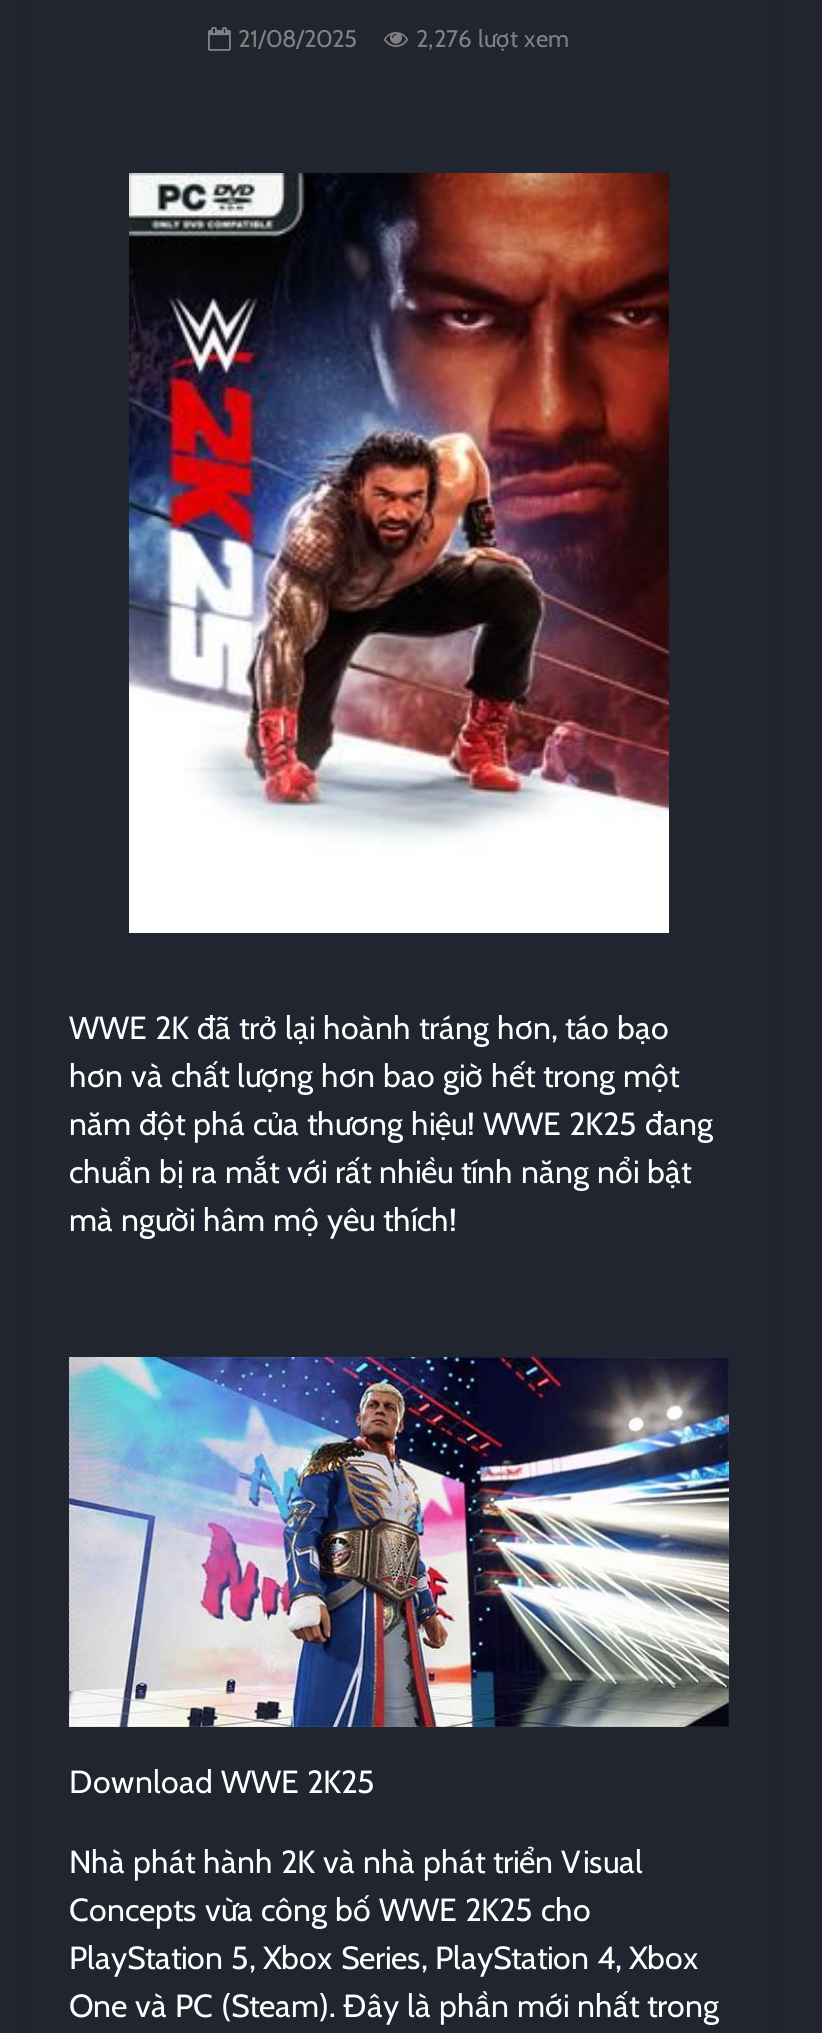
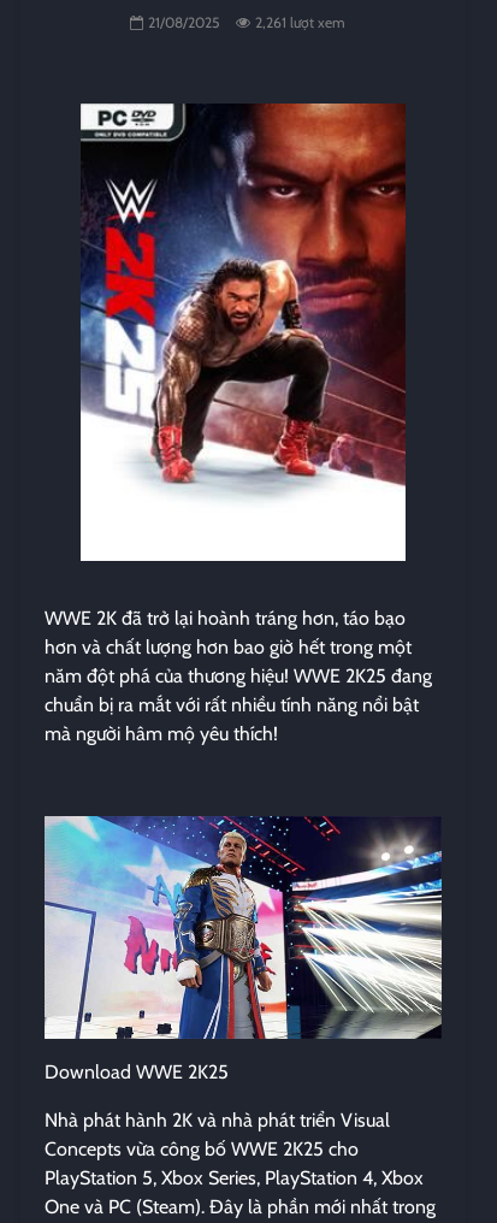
- 21/08/2025 2,276 lượt xem
+ 21/08/2025 2,261 lượt xem
